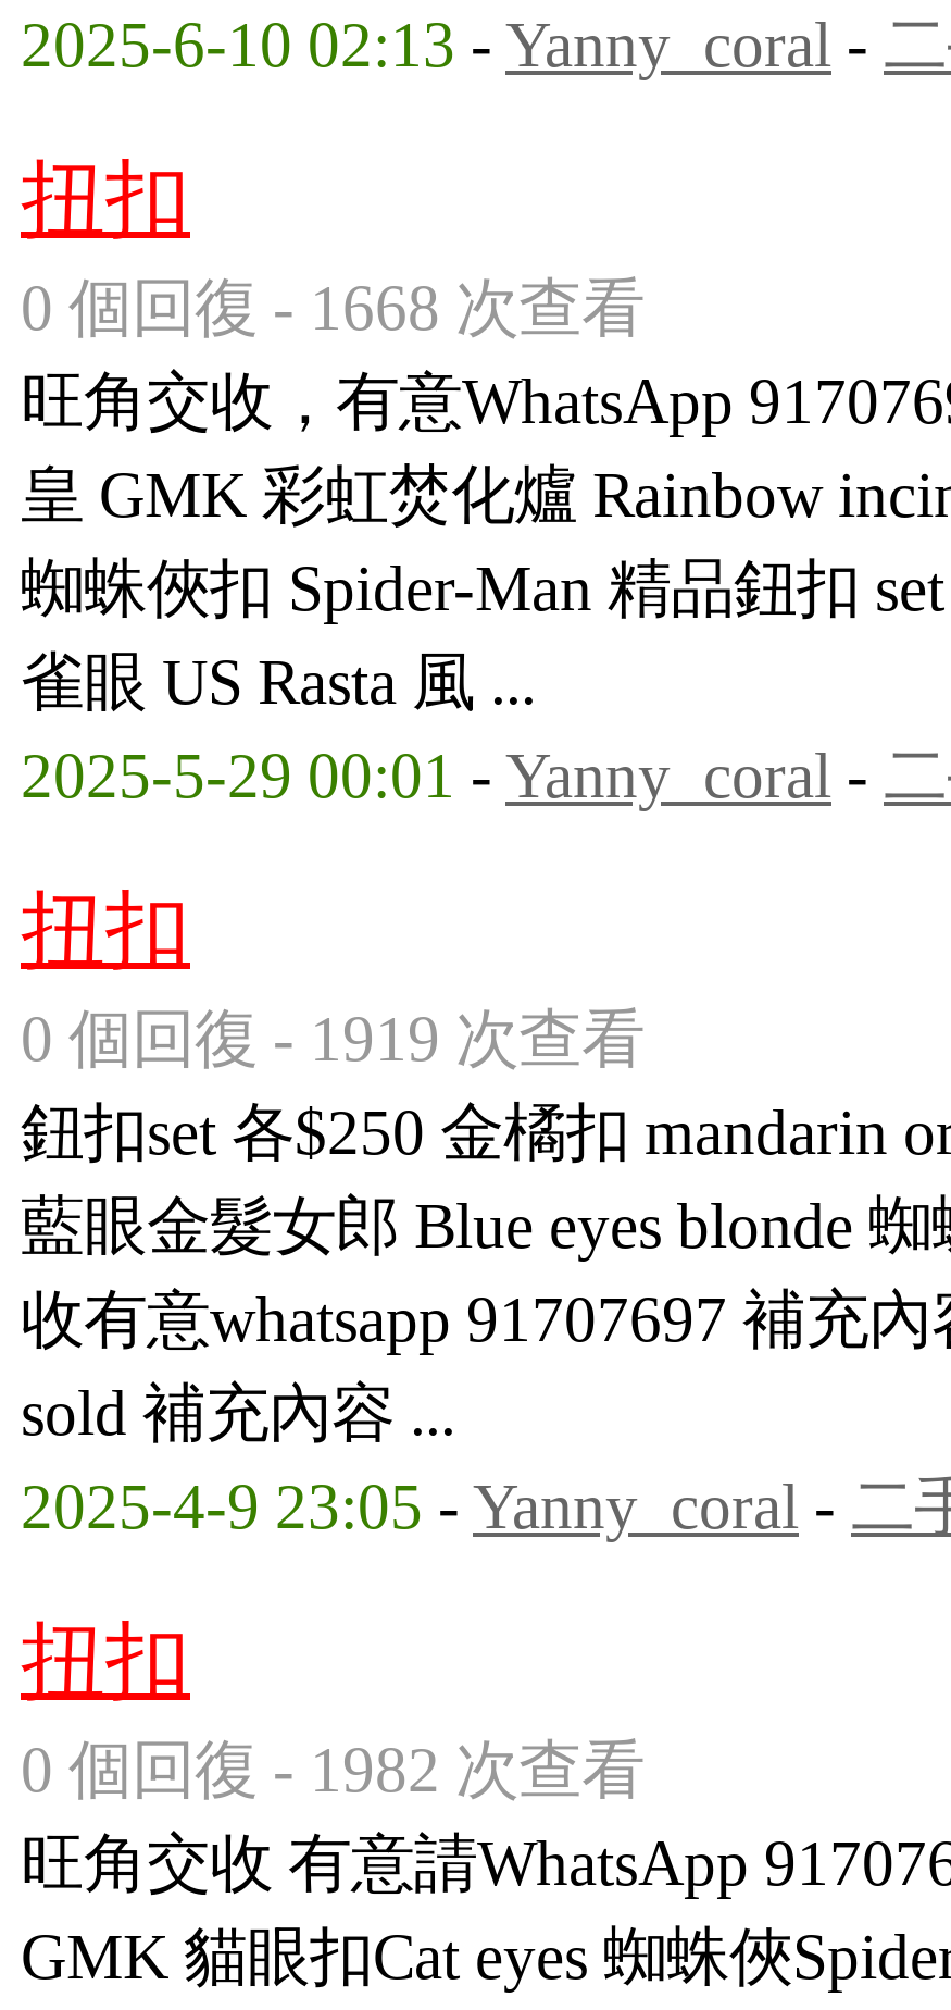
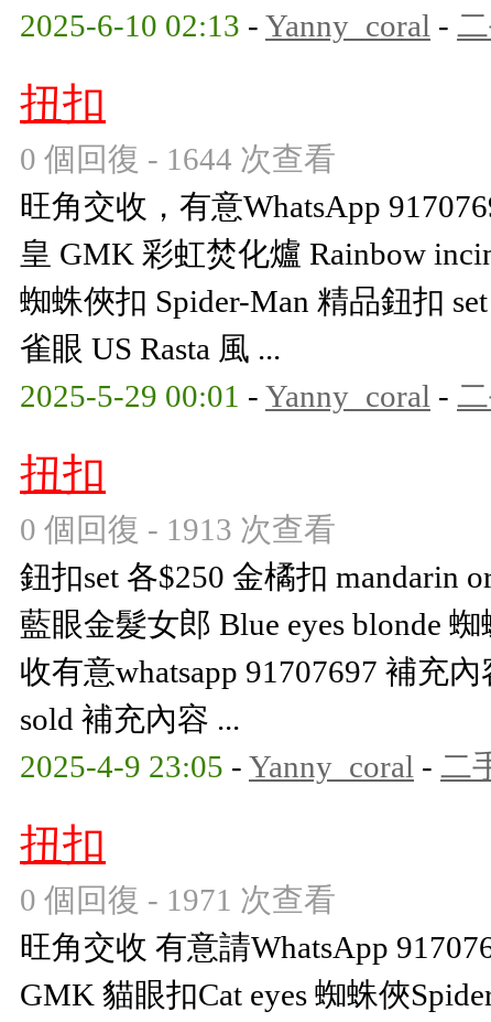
- 0 個回復 - 1668 次查看
+ 0 個回復 - 1644 次查看

- 0 個回復 - 1919 次查看
+ 0 個回復 - 1913 次查看

- 0 個回復 - 1982 次查看
+ 0 個回復 - 1971 次查看
